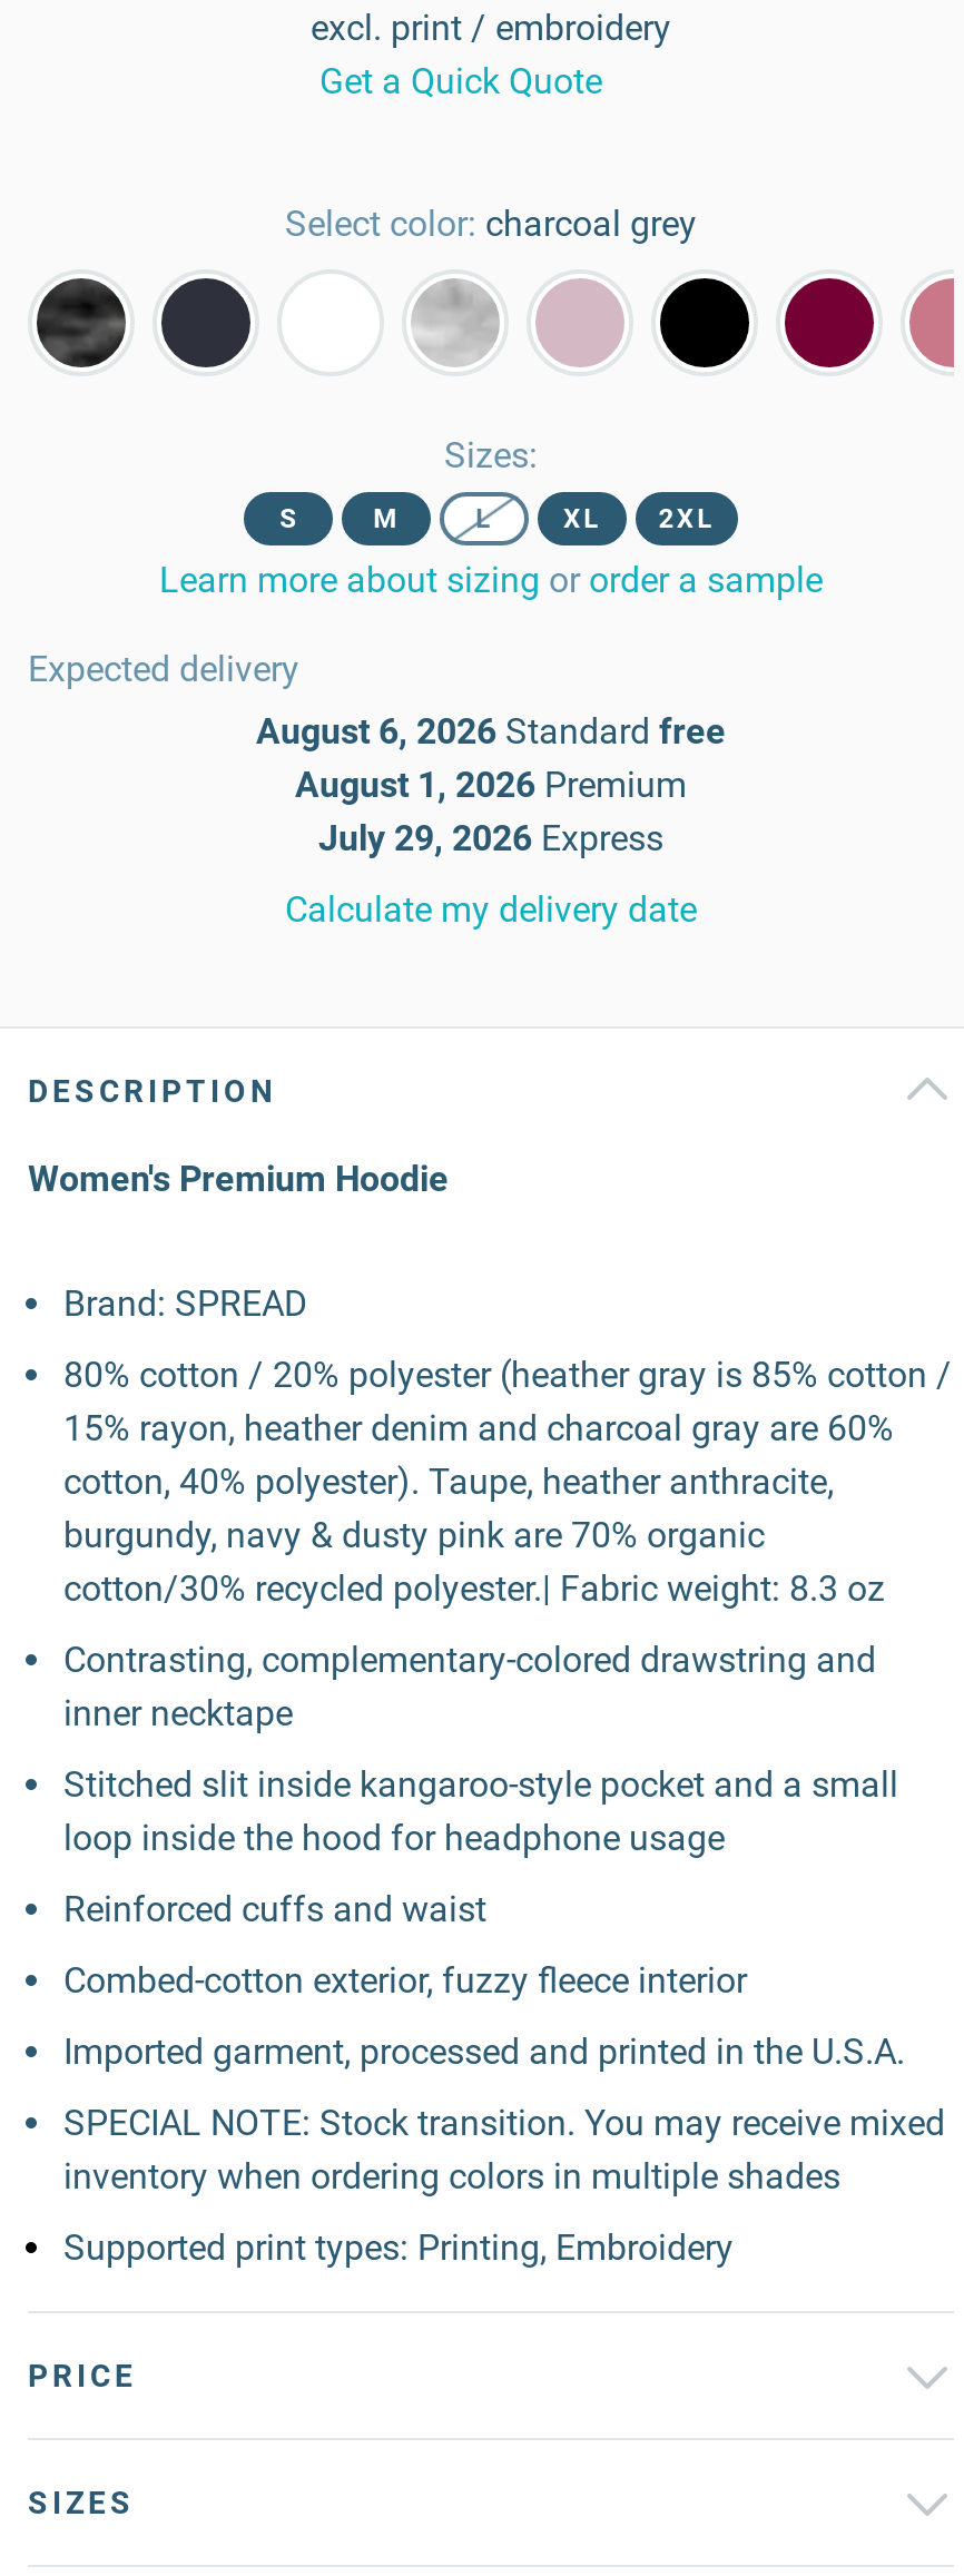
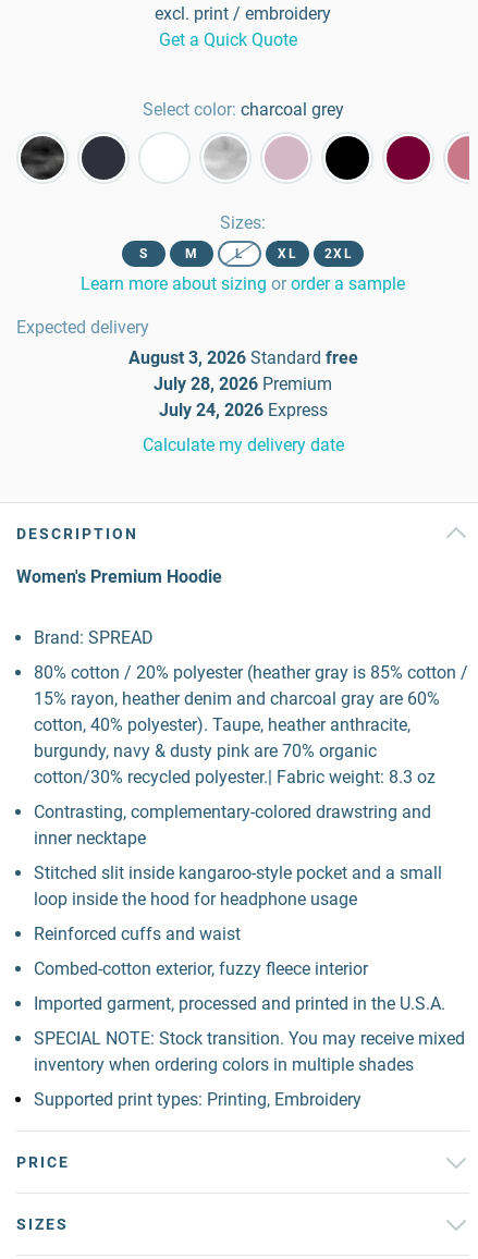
- August 6, 2026 Standard free
+ August 3, 2026 Standard free

- August 1, 2026 Premium
+ July 28, 2026 Premium

- July 29, 2026 Express
+ July 24, 2026 Express
